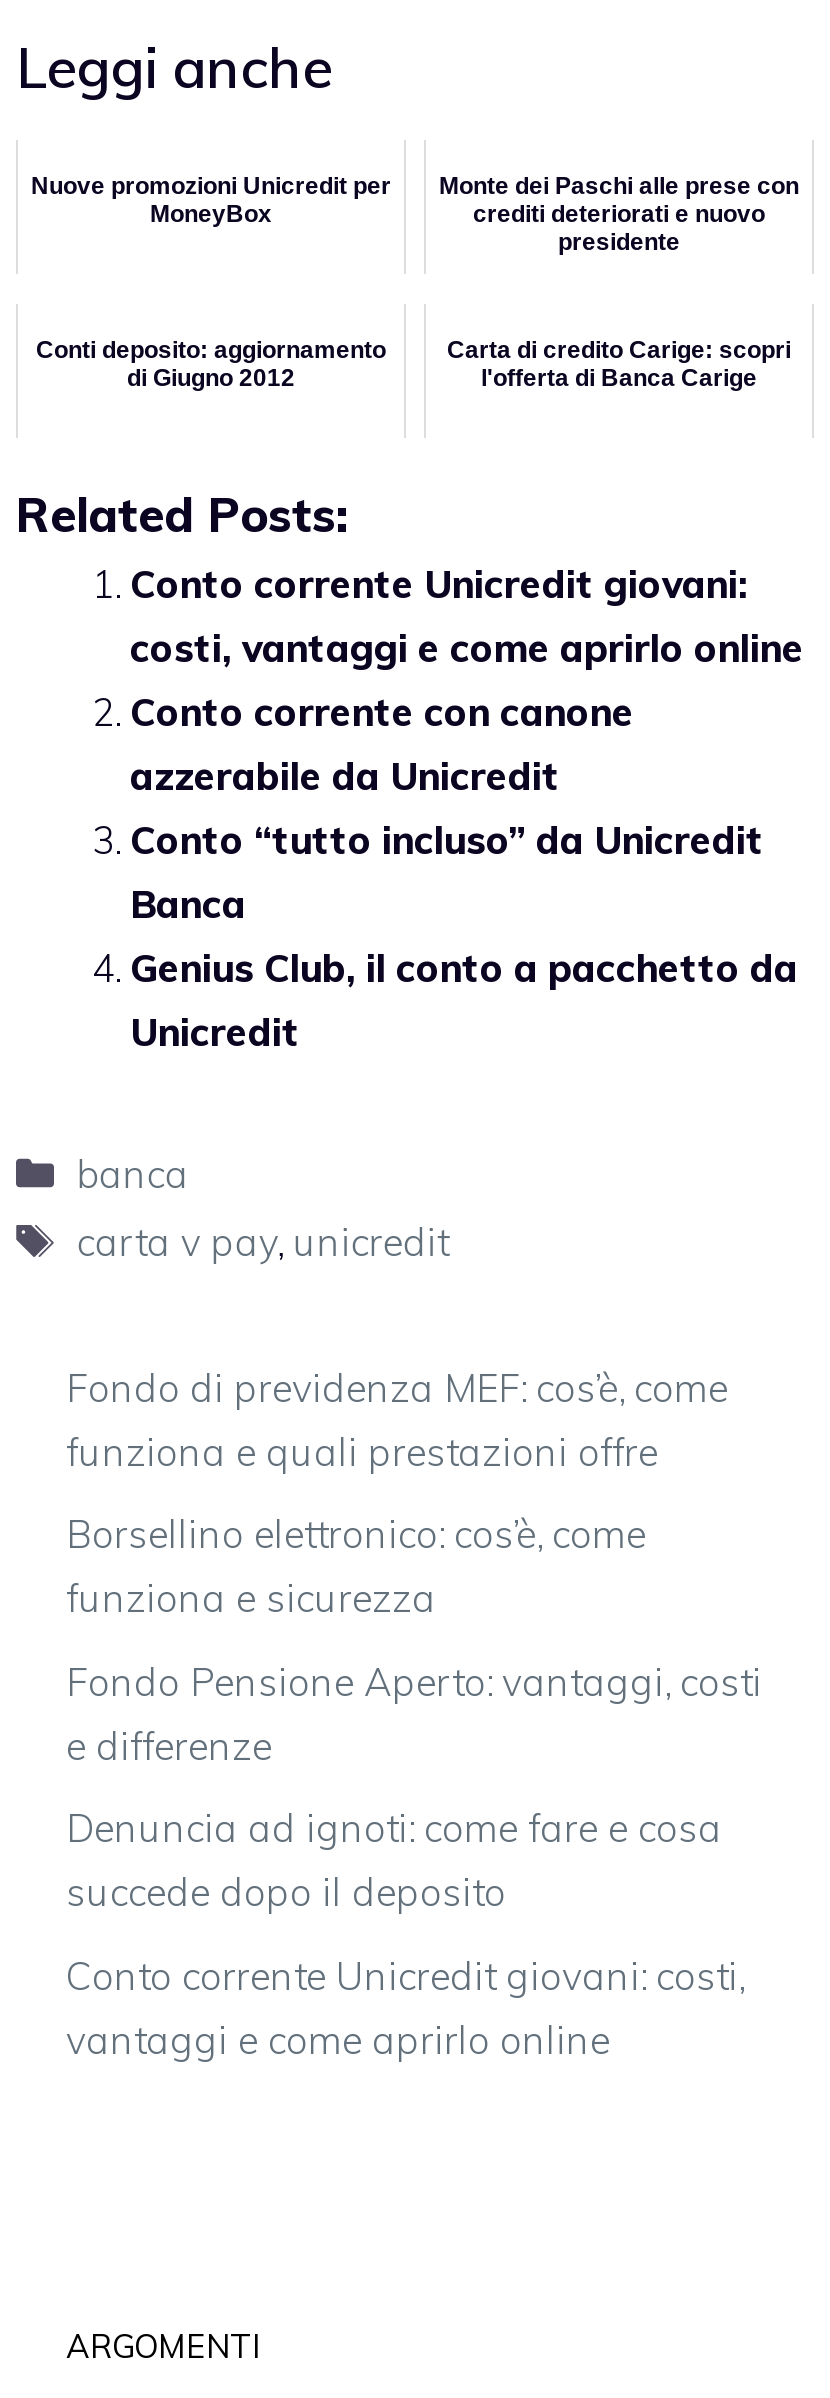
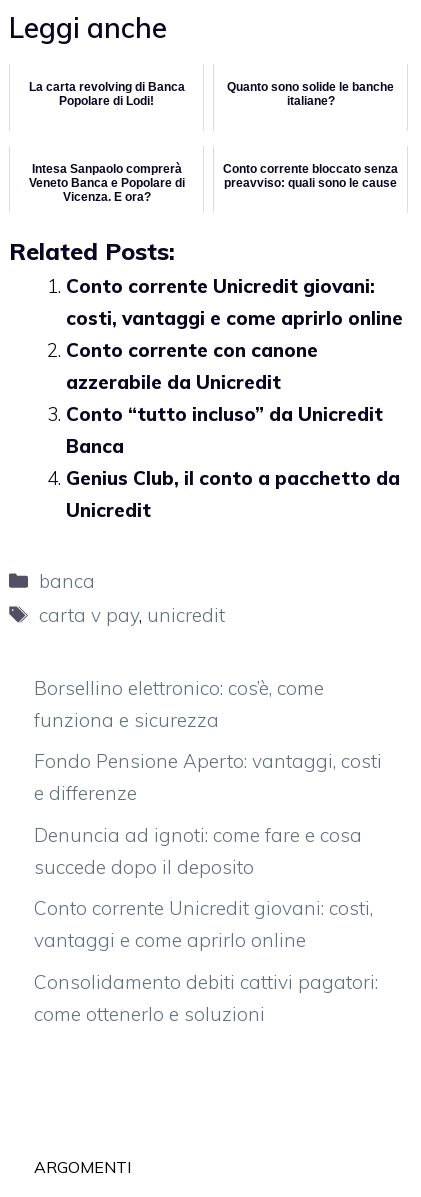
- Nuove promozioni Unicredit per
- MoneyBox
+ La carta revolving di Banca
+ Popolare di Lodi!

- Monte dei Paschi alle prese con
- crediti deteriorati e nuovo
- presidente
+ Quanto sono solide le banche
+ italiane?

- Conti deposito: aggiornamento
- di Giugno 2012
+ Intesa Sanpaolo comprerà
+ Veneto Banca e Popolare di
+ Vicenza. E ora?

- Carta di credito Carige: scopri
- l'offerta di Banca Carige
+ Conto corrente bloccato senza
+ preavviso: quali sono le cause

- Fondo di previdenza MEF: cos’è, come
- funziona e quali prestazioni offre

moved up: Borsellino elettronico: cos’è, come | funziona e sicurezza | Fondo Pensione Aperto: vantaggi, costi | e differenze | Denuncia ad ignoti: come fare e cosa | succede dopo il deposito | Conto corrente Unicredit giovani: costi, | vantaggi e come aprirlo online

+ Consolidamento debiti cattivi pagatori:
+ come ottenerlo e soluzioni
